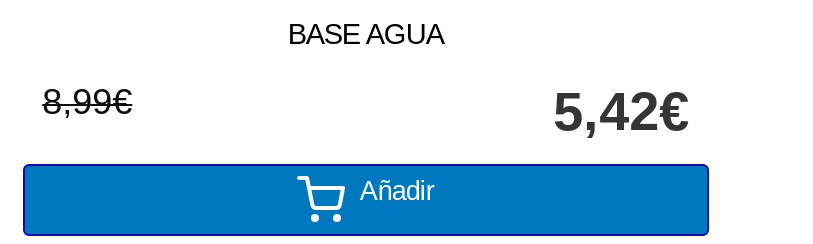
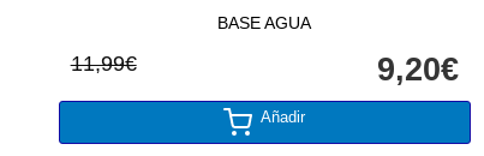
- 8,99€
+ 11,99€

- 5,42€
+ 9,20€
